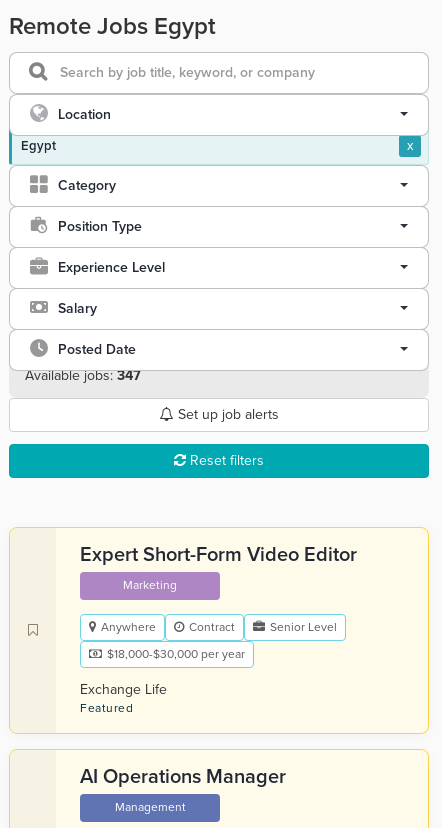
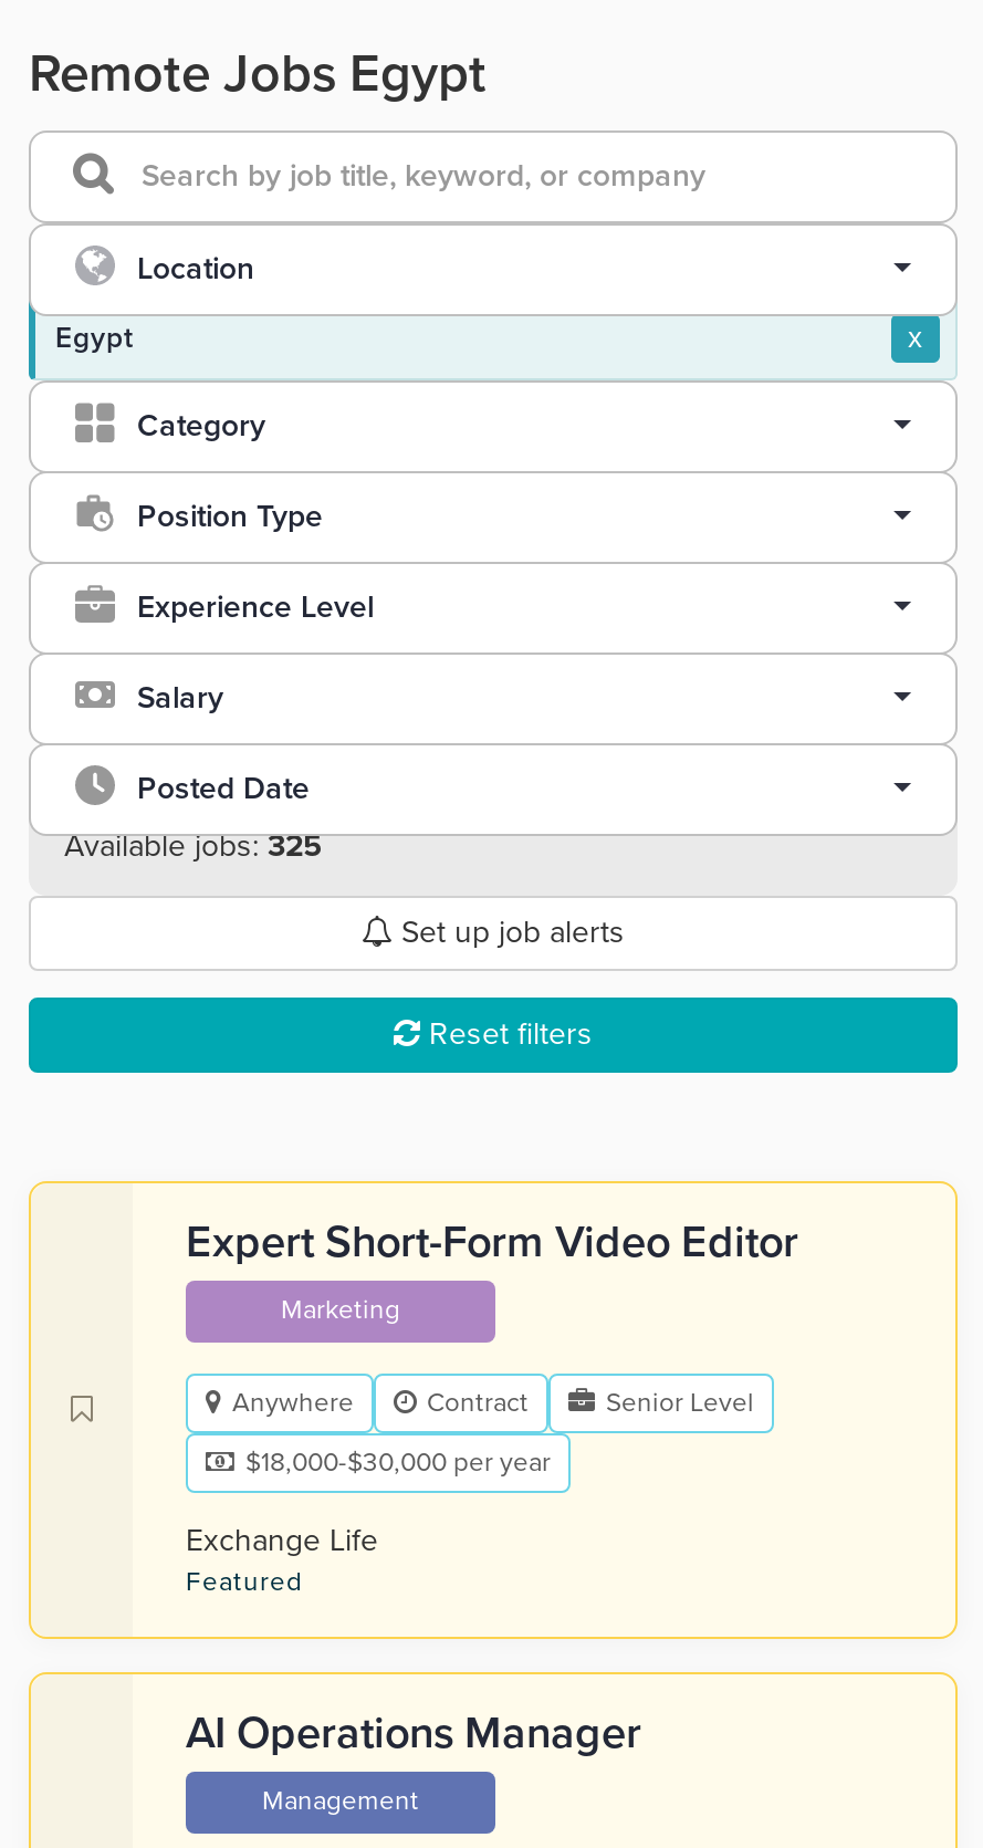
- Available jobs: 347
+ Available jobs: 325
